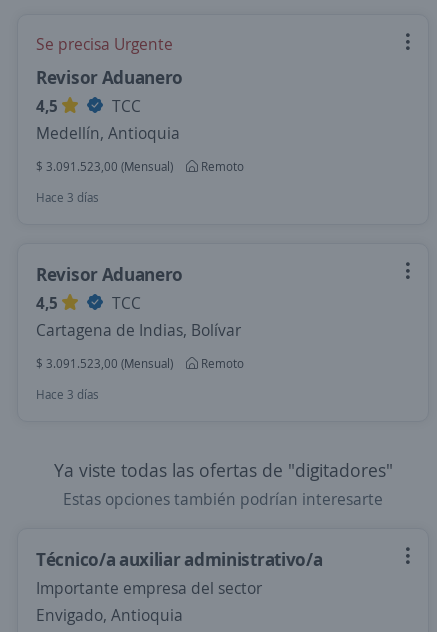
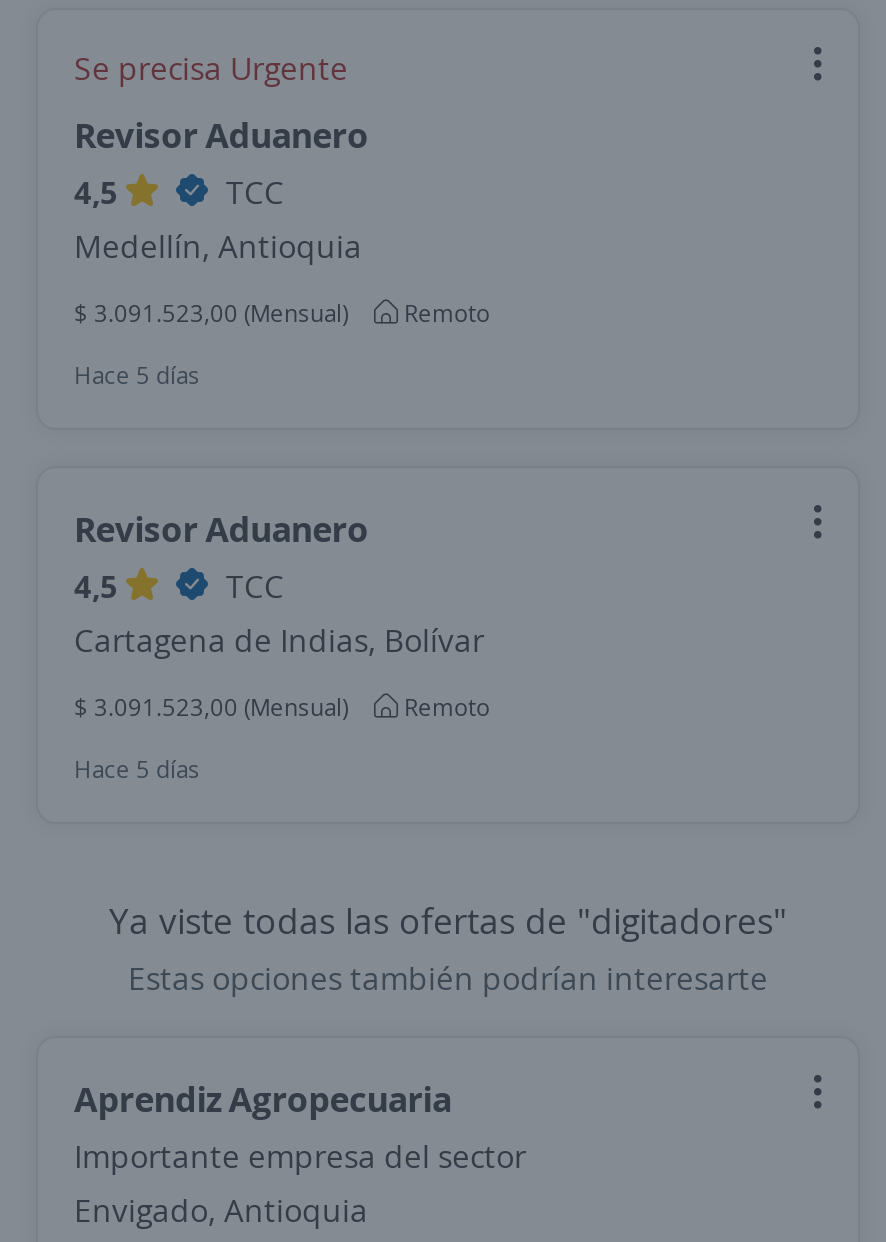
- Hace 3 días
+ Hace 5 días

- Hace 3 días
+ Hace 5 días

- Técnico/a auxiliar administrativo/a
+ Aprendiz Agropecuaria
